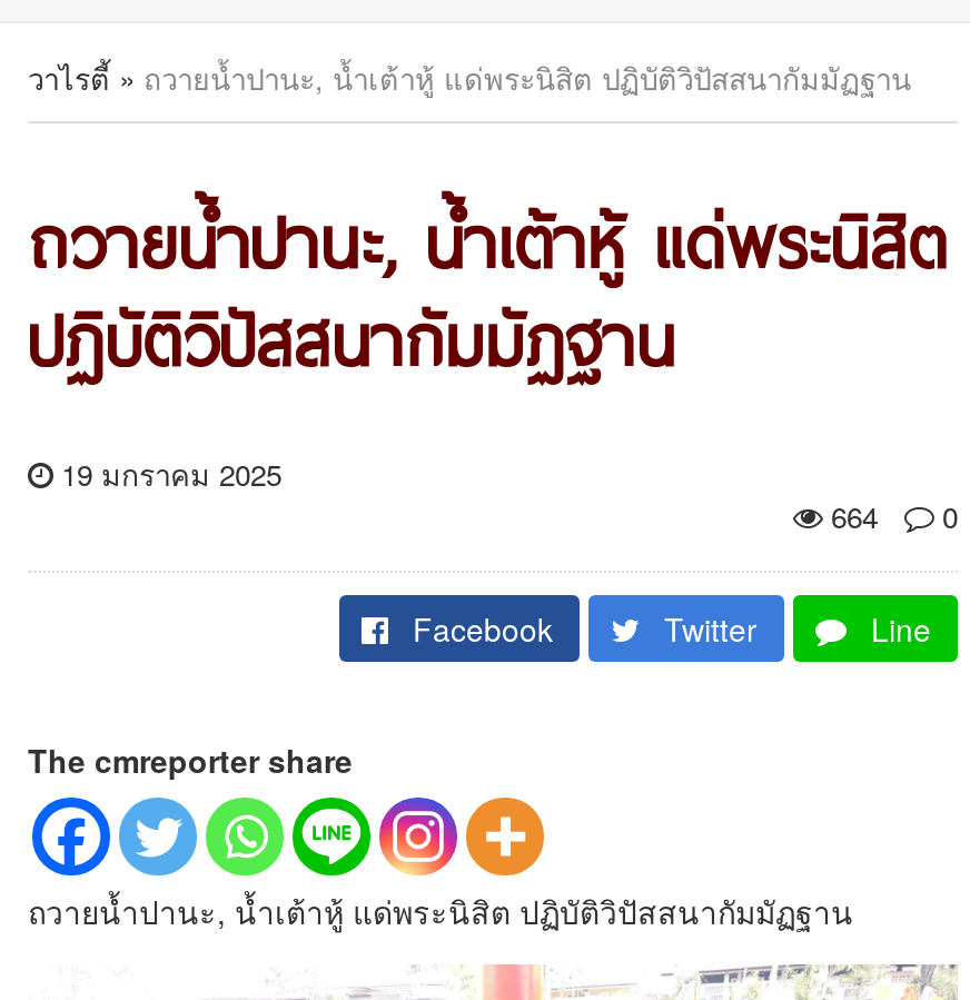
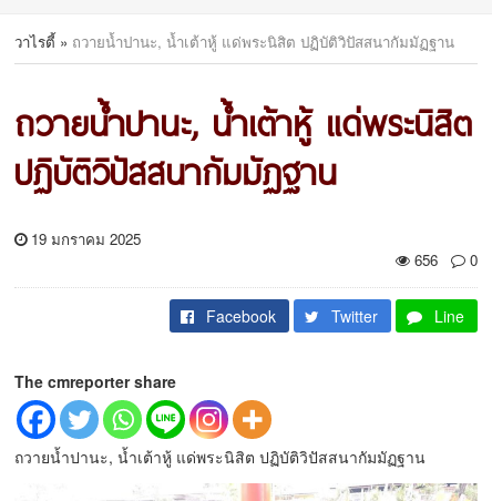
- 664 0
+ 656 0
